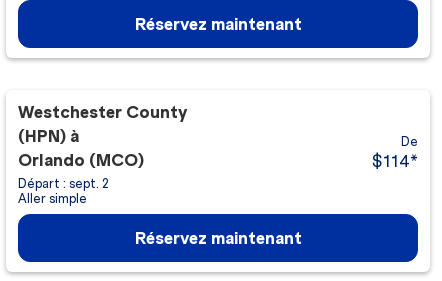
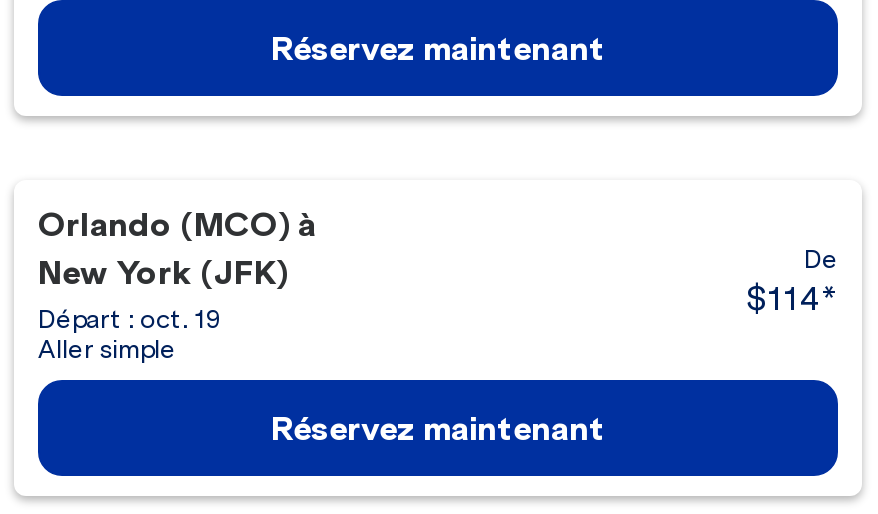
- Westchester County
- (HPN) à
- Orlando (MCO)
- Départ : sept. 2
+ Orlando (MCO) à
+ New York (JFK)
+ Départ : oct. 19
